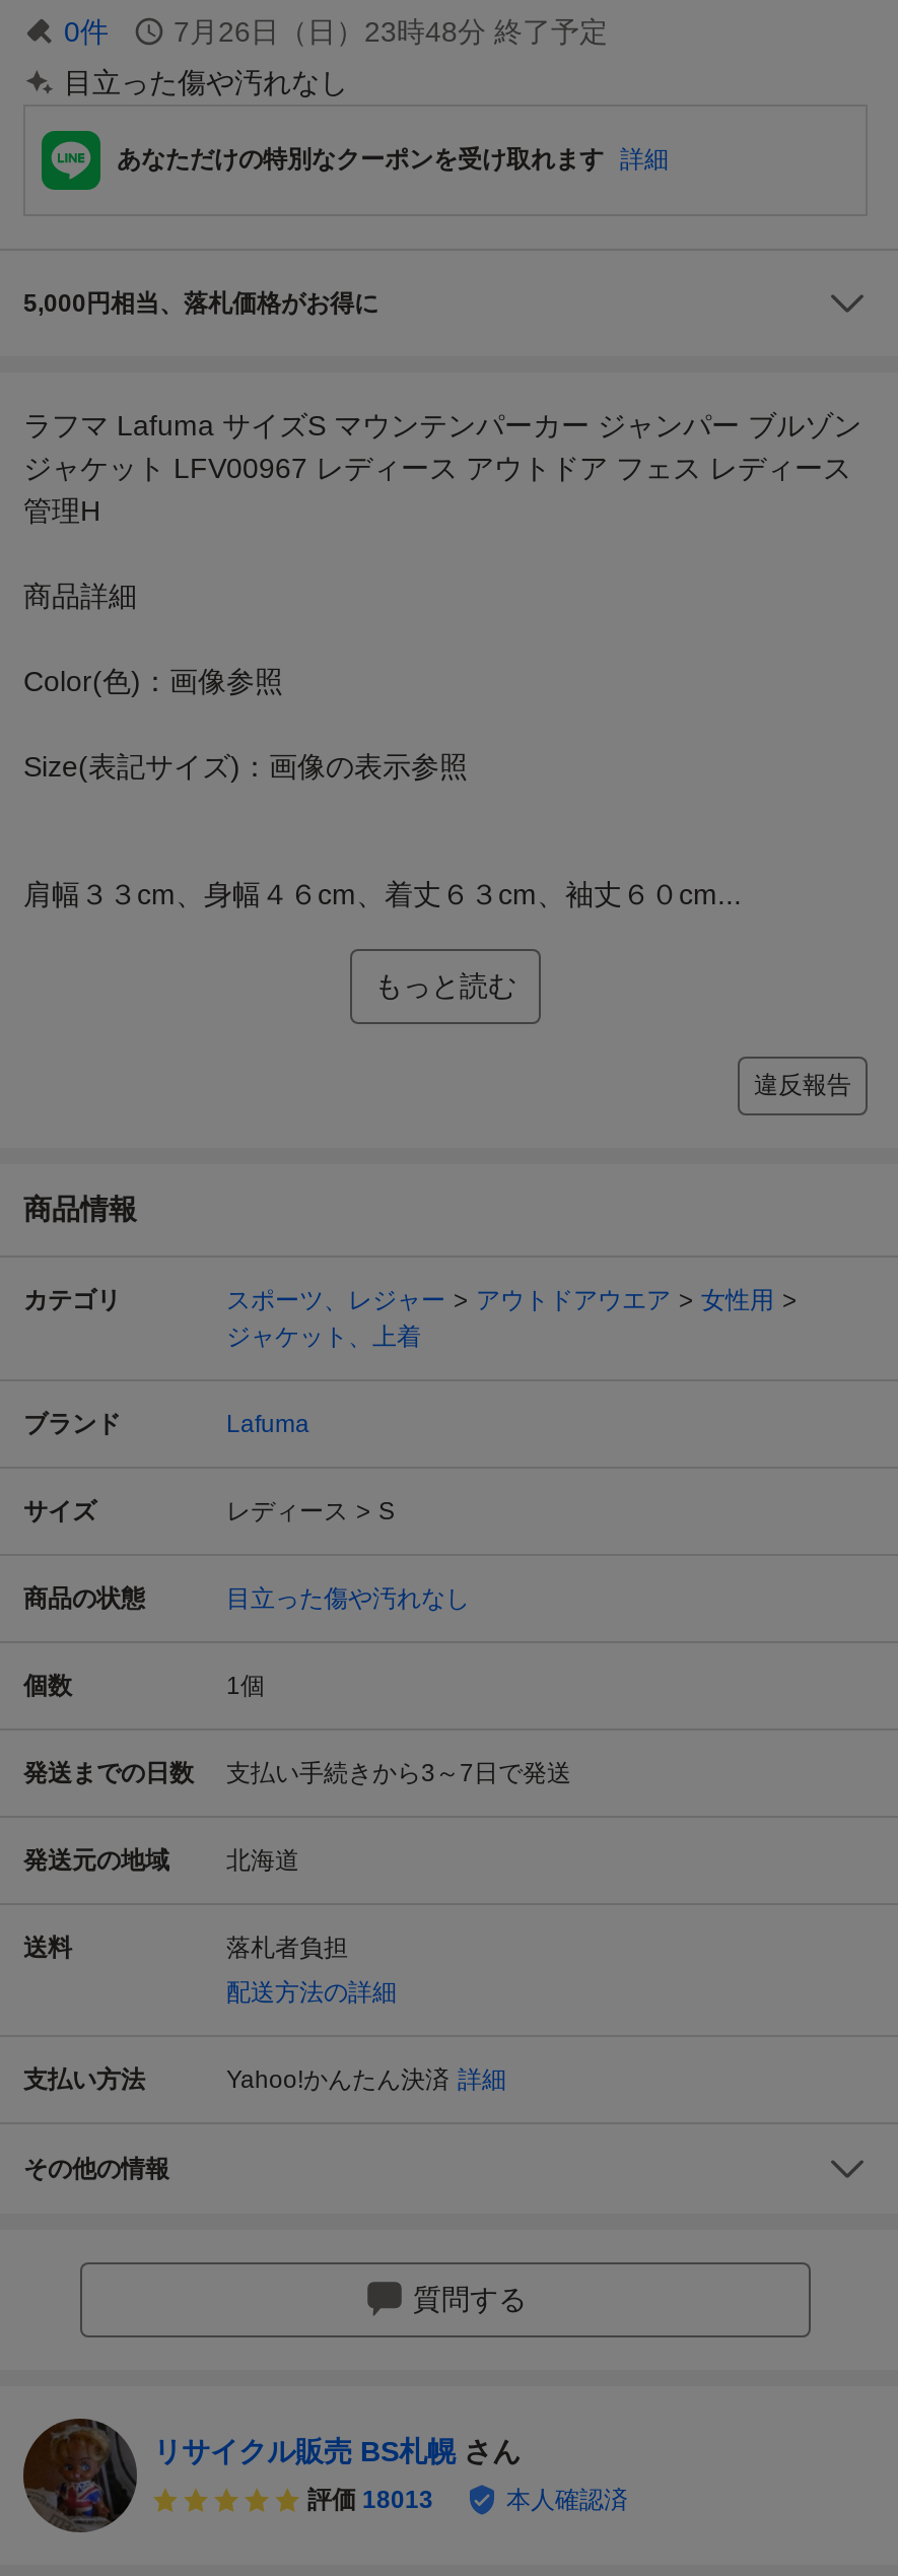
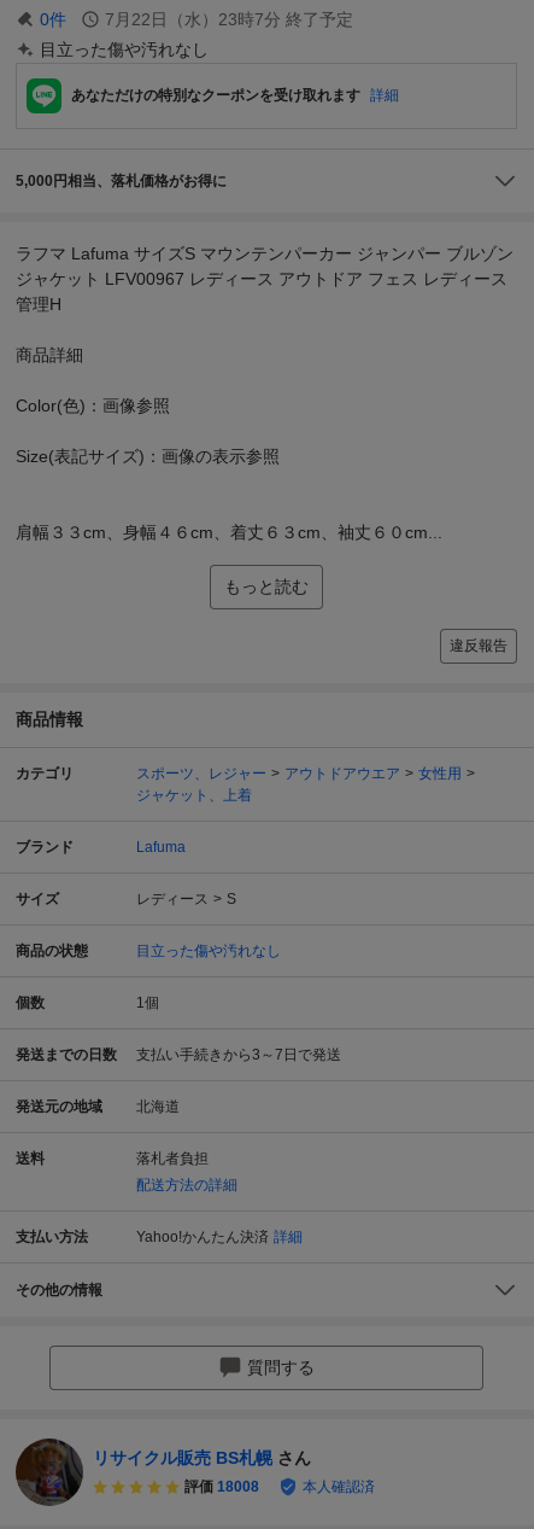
- 7月26日（日）23時48分 終了予定
+ 7月22日（水）23時7分 終了予定

- 評価 18013
+ 評価 18008
